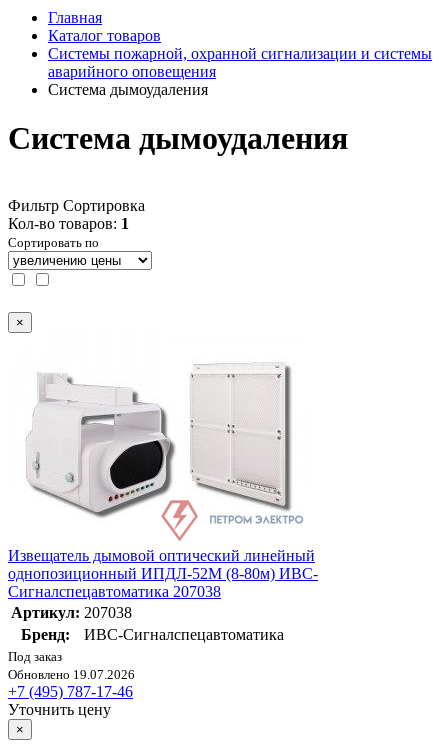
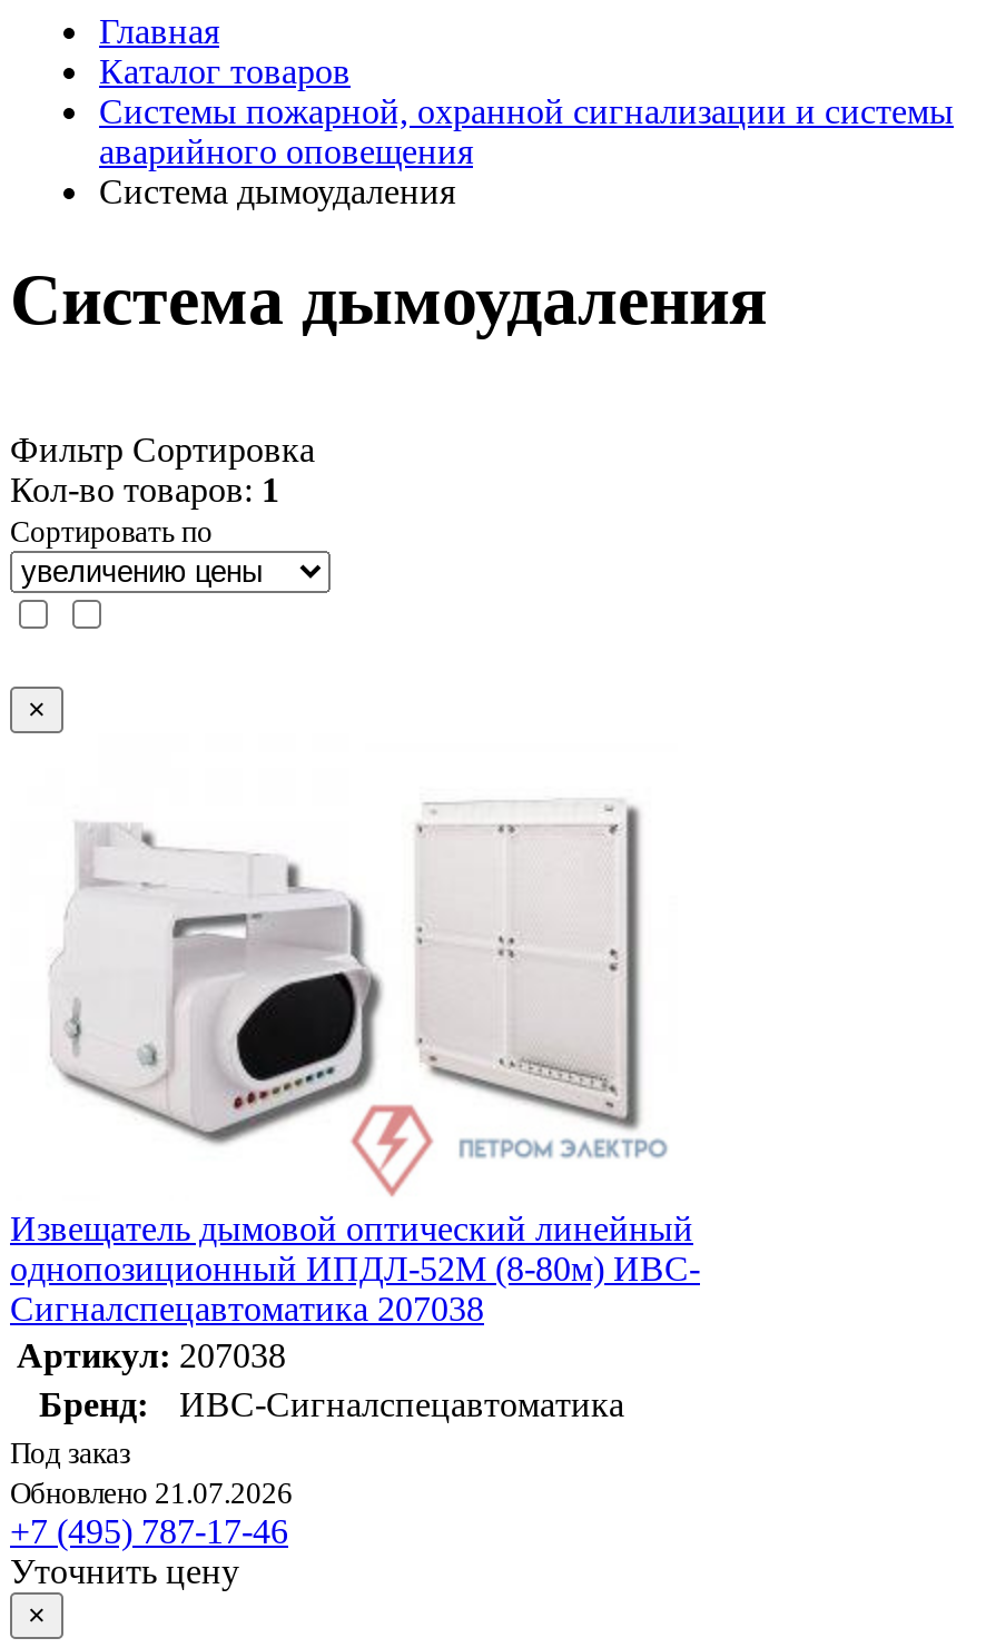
- Обновлено 19.07.2026
+ Обновлено 21.07.2026
